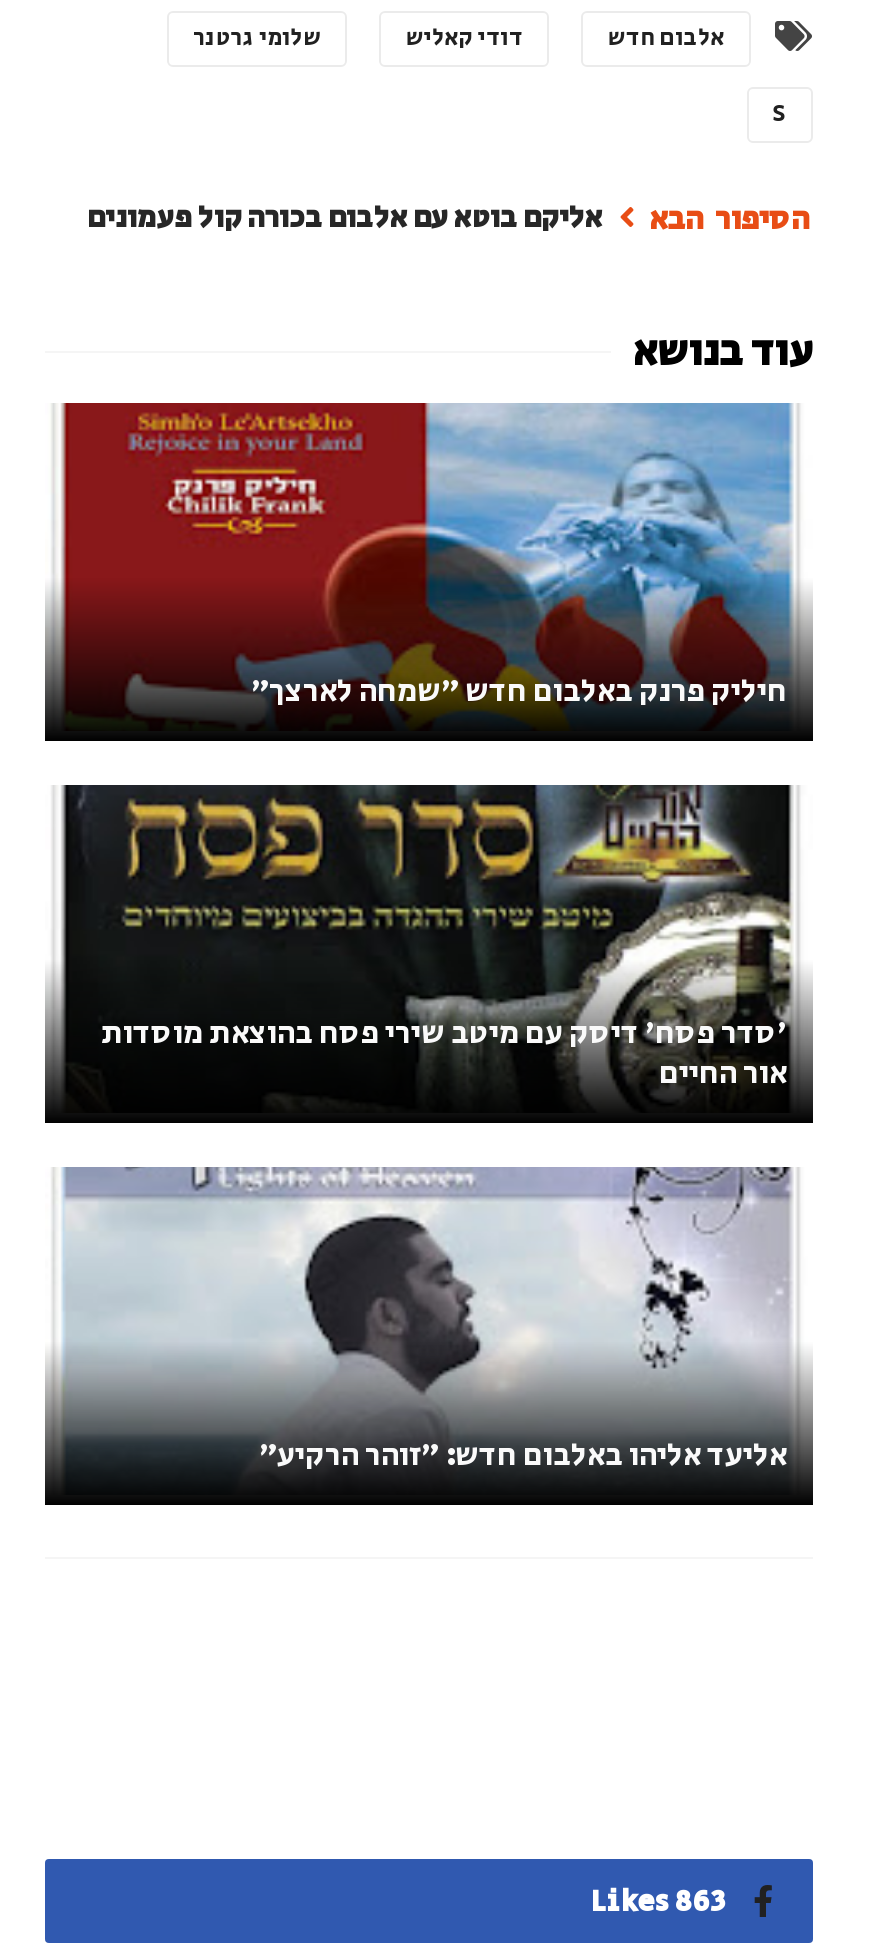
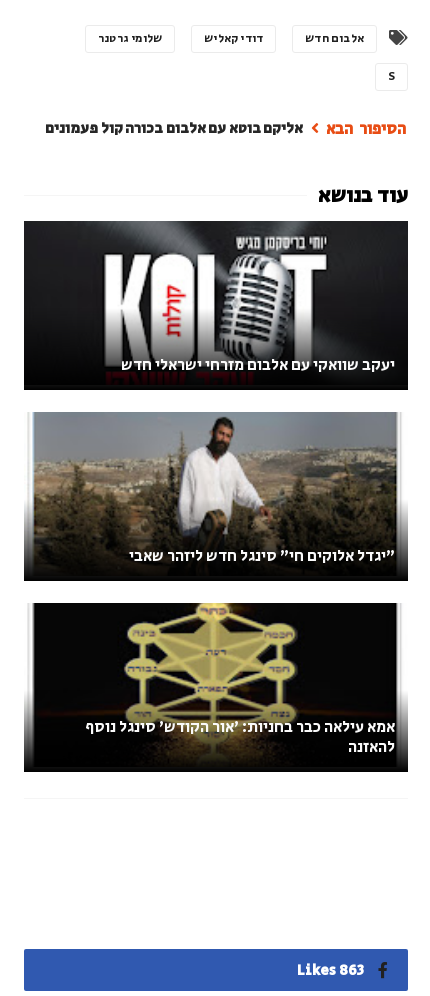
- [image]
- חיליק פרנק באלבום חדש "שמחה לארצך"
+ [image]
+ יעקב שוואקי עם אלבום מזרחי ישראלי חדש

- [image]
- 'סדר פסח' דיסק עם מיטב שירי פסח בהוצאת מוסדות
- אור החיים
+ [image]
+ "יגדל אלוקים חי" סינגל חדש ליזהר שאבי

- [image]
- אליעד אליהו באלבום חדש: "זוהר הרקיע"
+ [image]
+ אמא עילאה כבר בחניות: 'אור הקודש' סינגל נוסף
+ להאזנה
